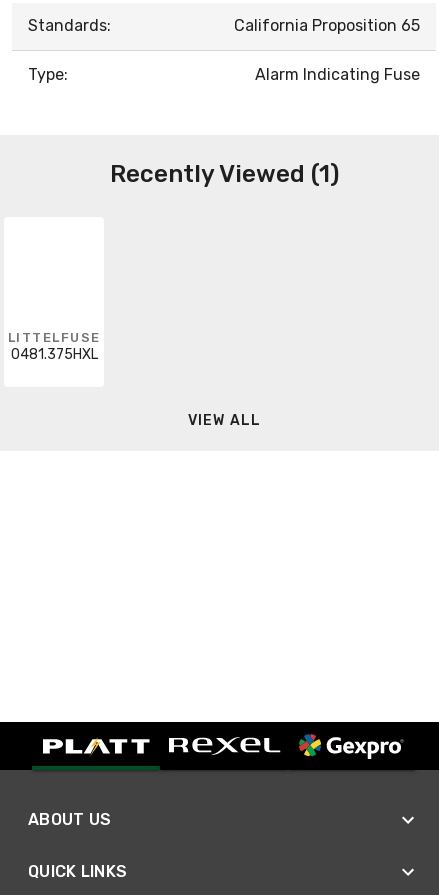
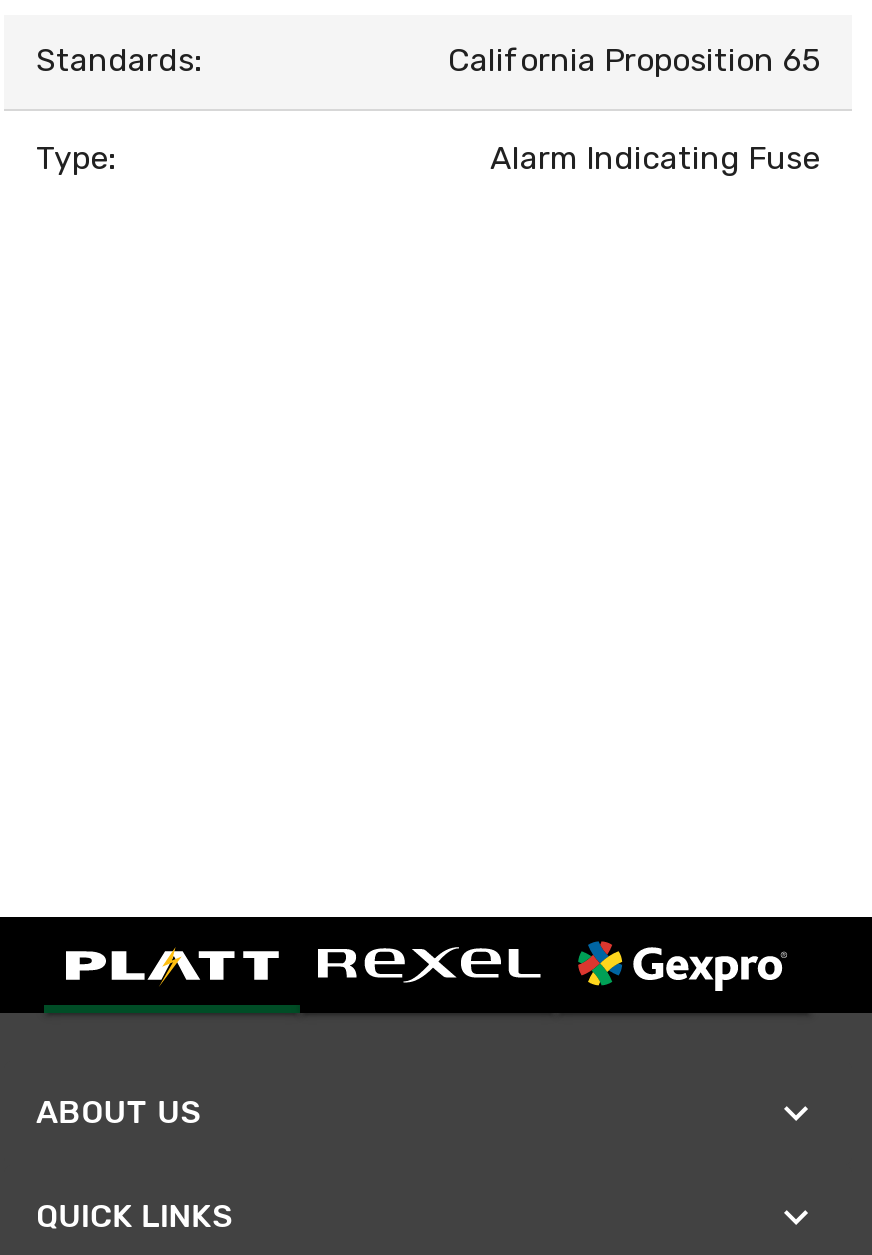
- Recently Viewed (1)

- LITTELFUSE
- 0481.375HXL

- VIEW ALL
